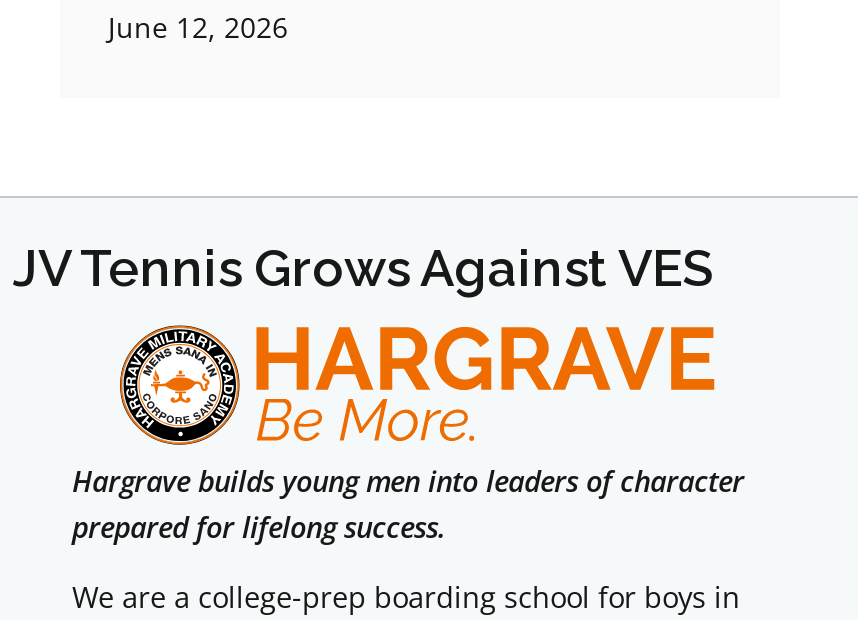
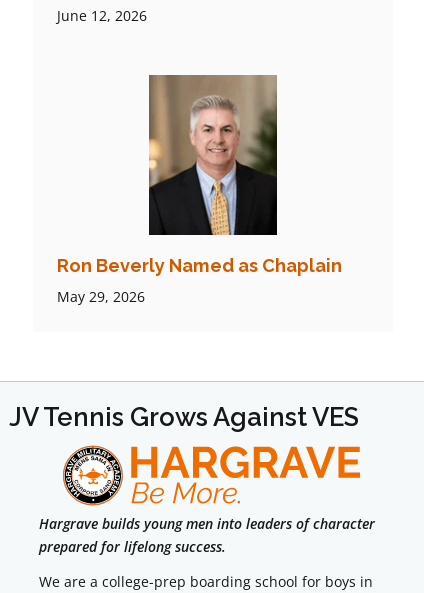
+ [image]
+ Ron Beverly Named as Chaplain
+ May 29, 2026
